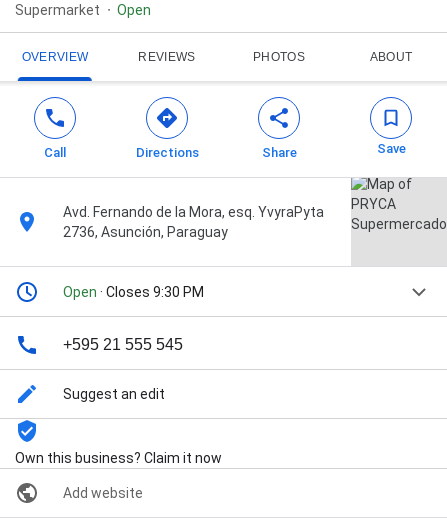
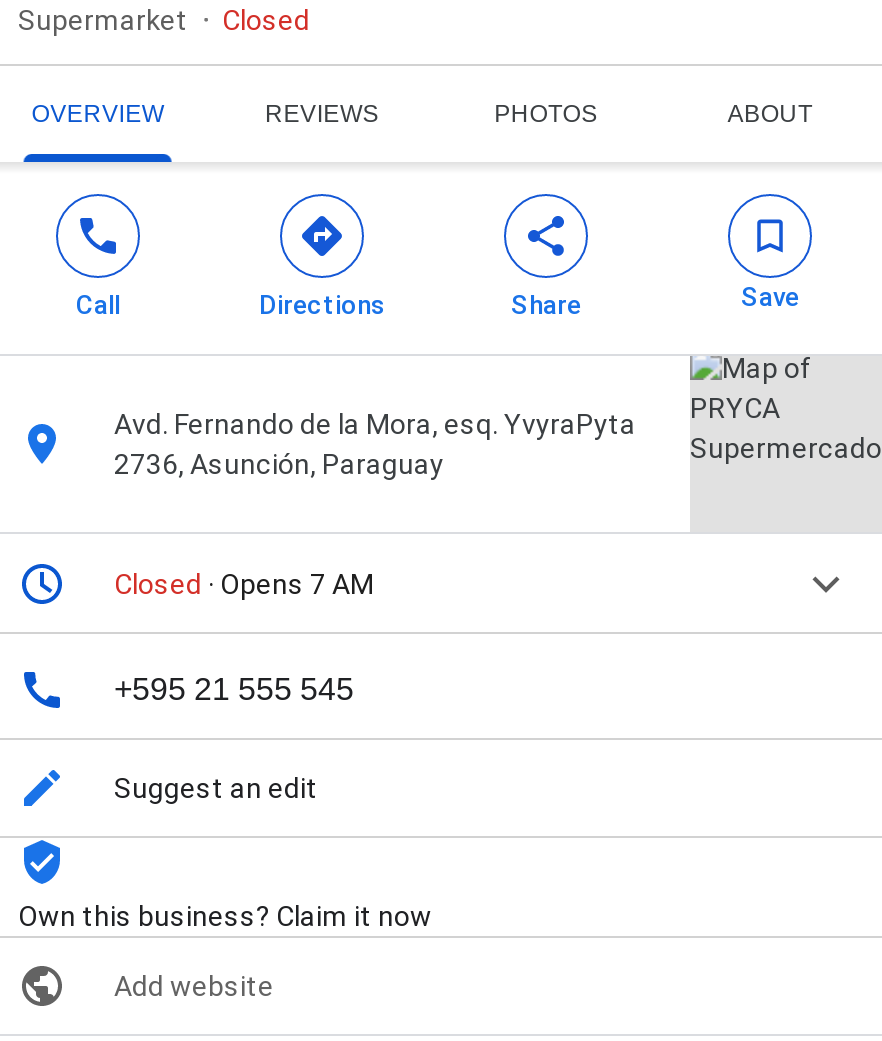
- Open
+ Closed

- Open · Closes 9:30 PM
+ Closed · Opens 7 AM
